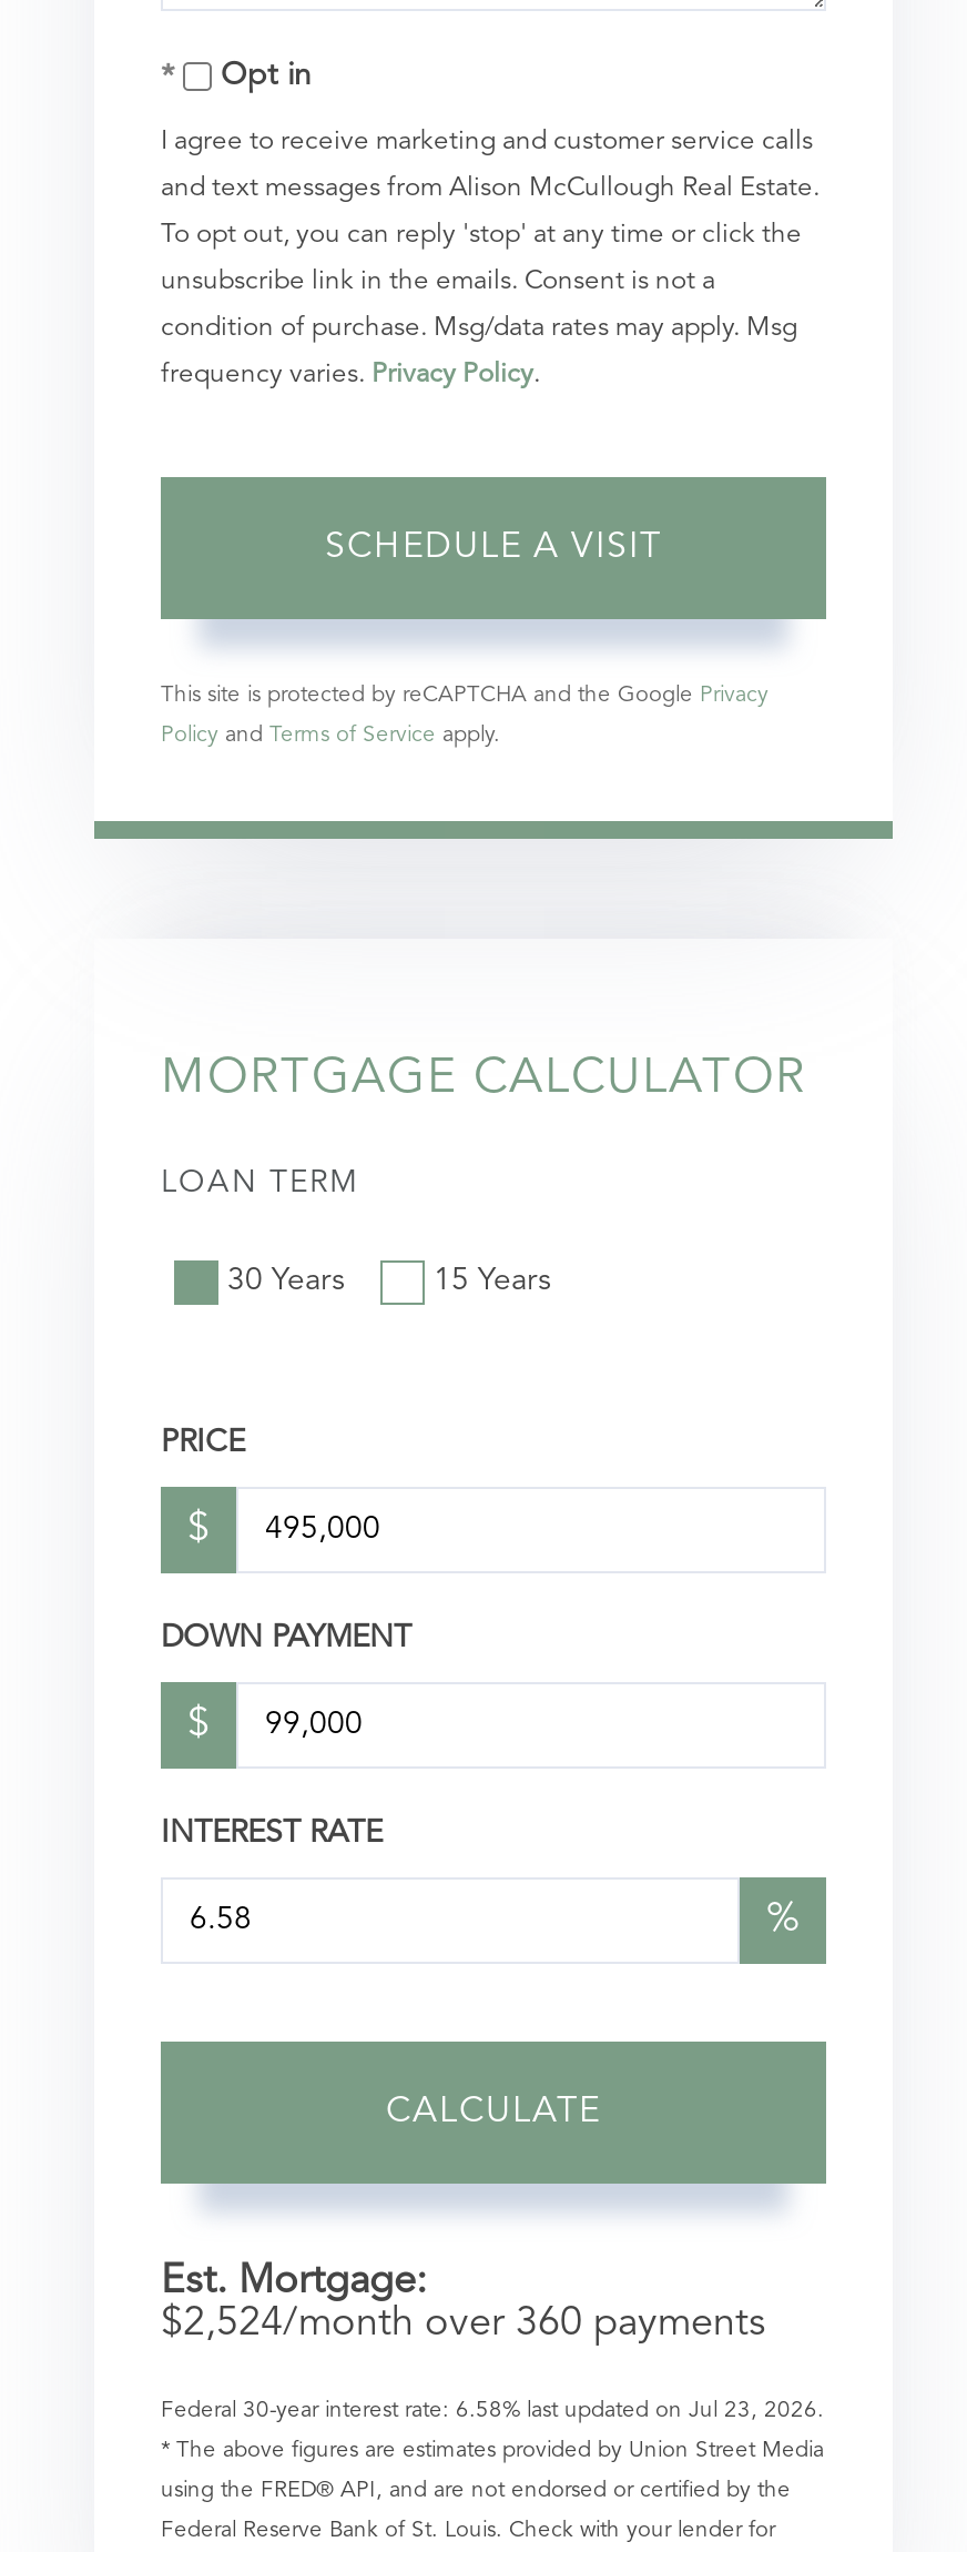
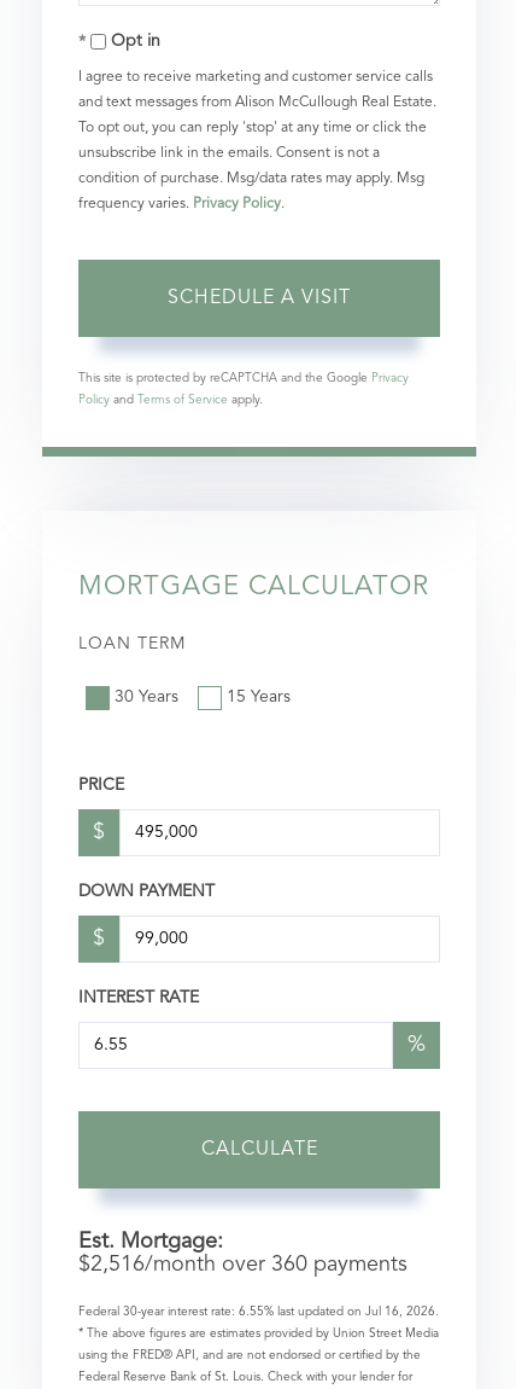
- $2,524/month over 360 payments
+ $2,516/month over 360 payments

- Federal 30-year interest rate: 6.58% last updated on Jul 23, 2026.
+ Federal 30-year interest rate: 6.55% last updated on Jul 16, 2026.
